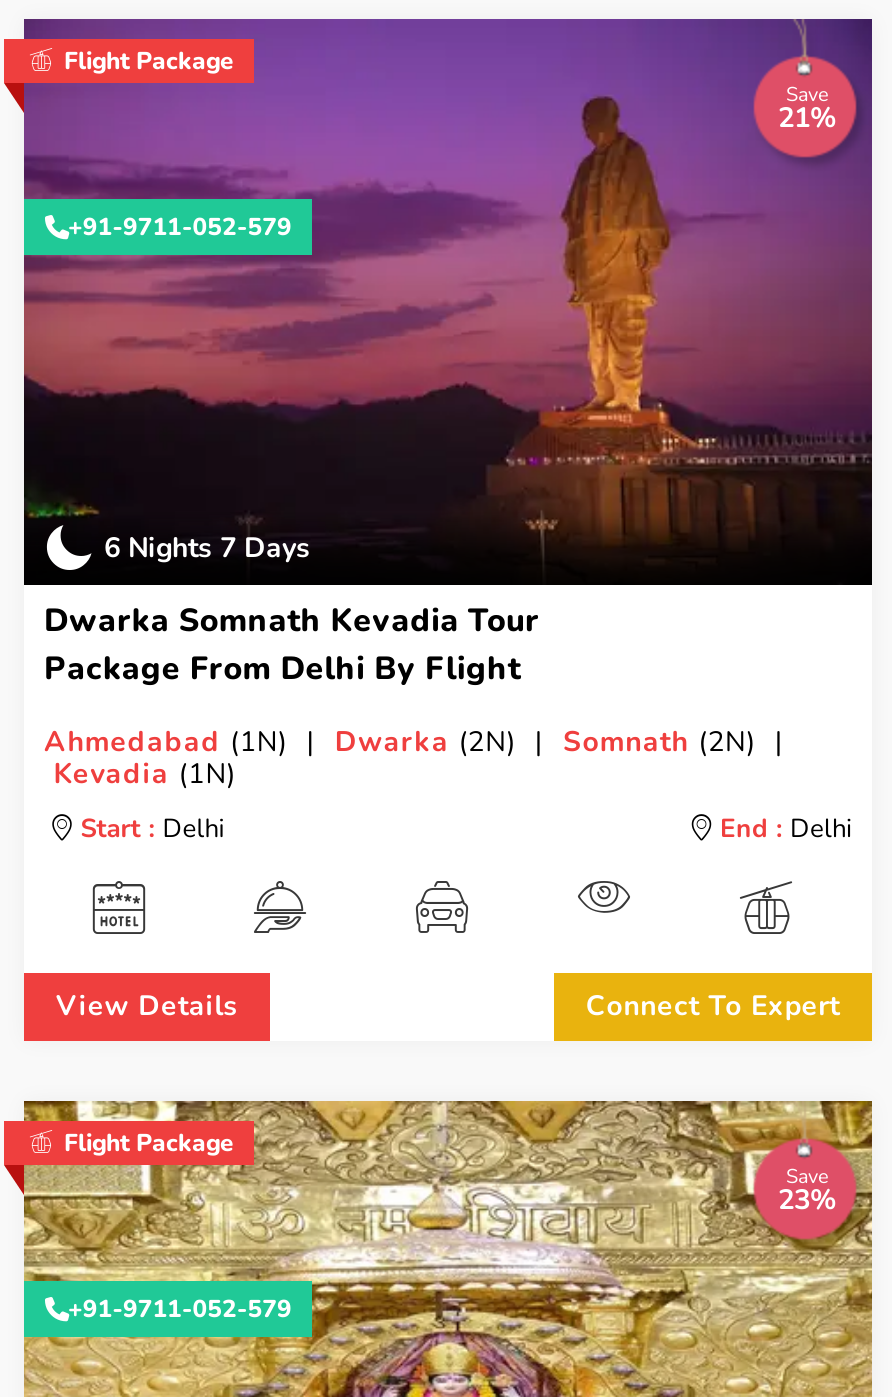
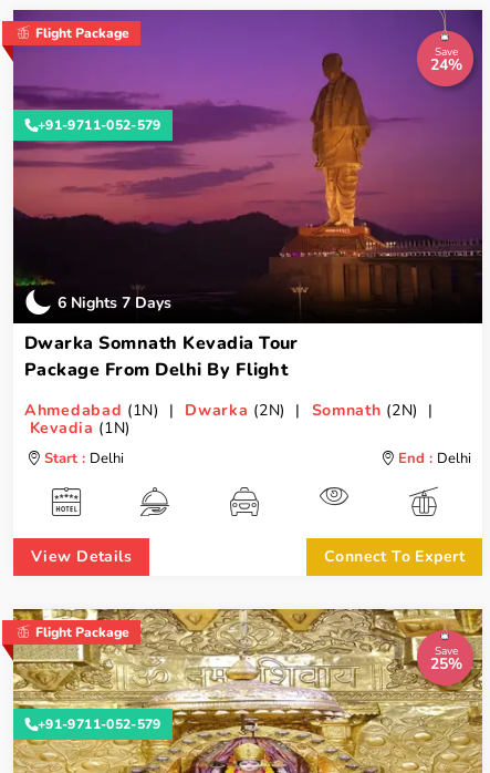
- 21%
+ 24%

- 23%
+ 25%
